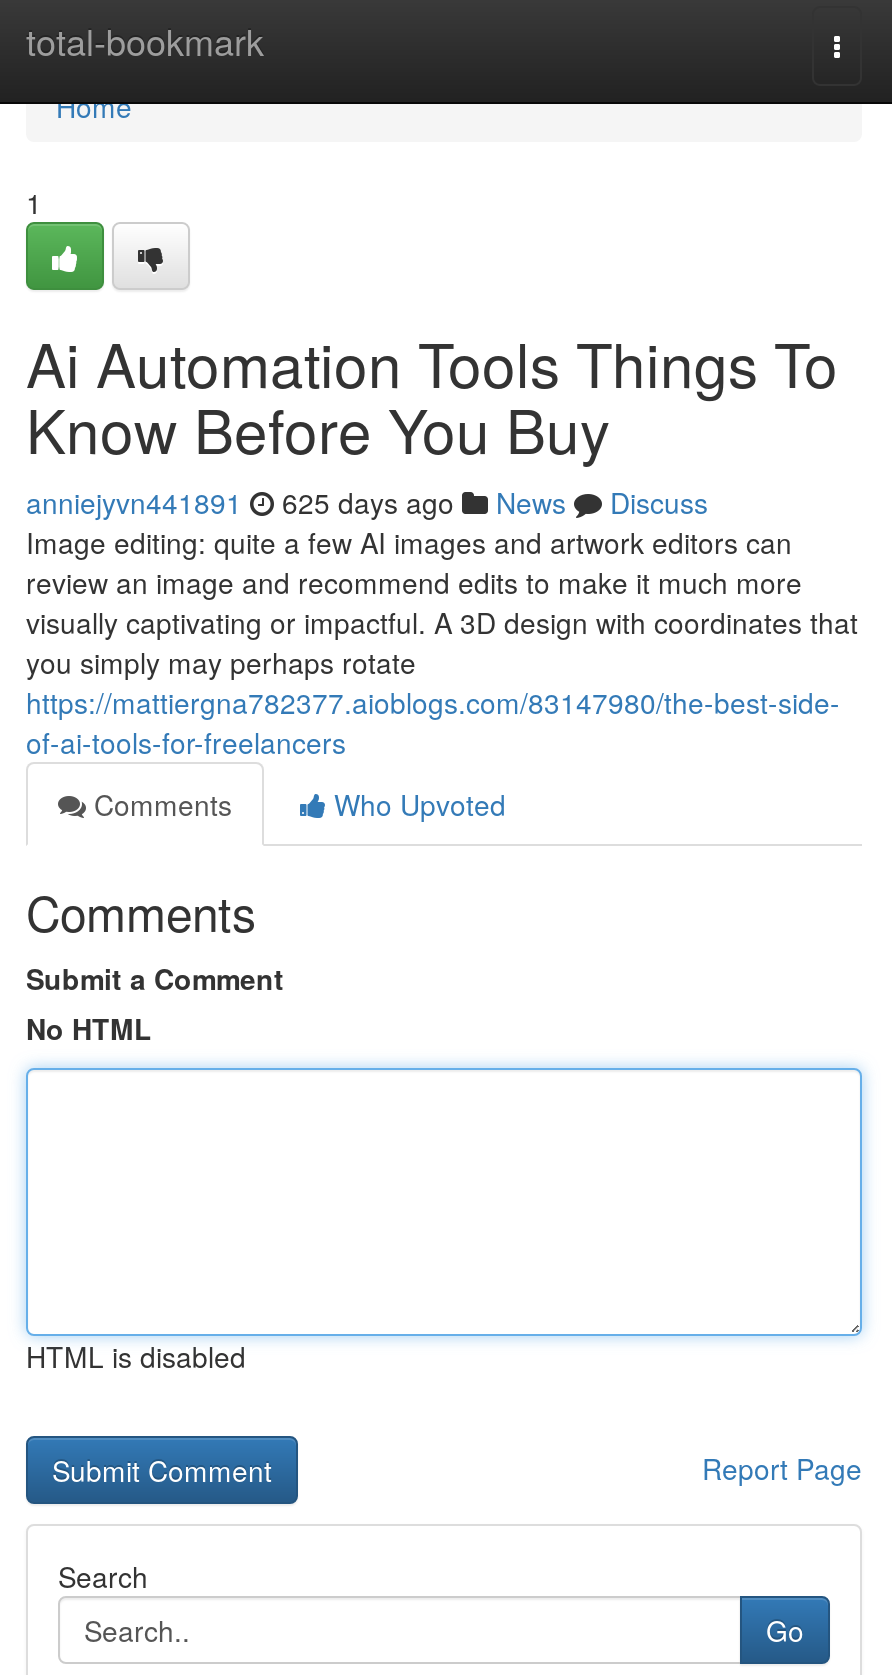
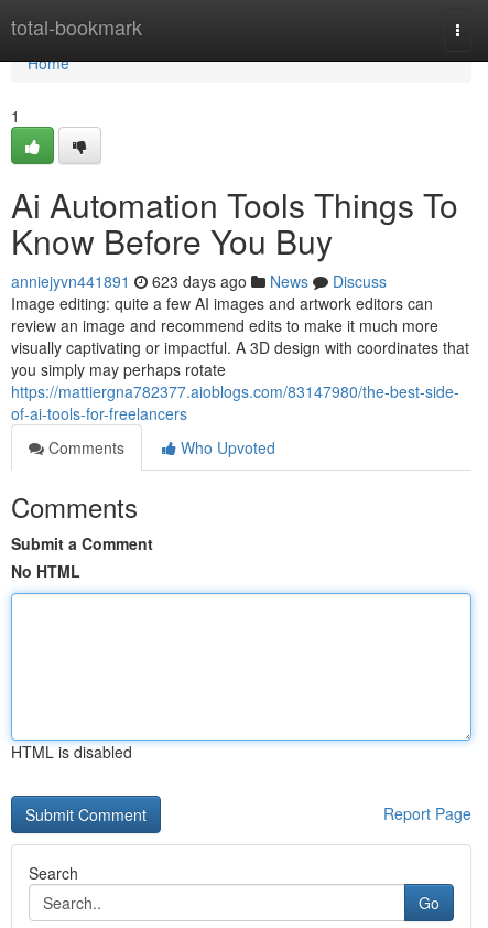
- anniejyvn441891 625 days ago News Discuss
+ anniejyvn441891 623 days ago News Discuss
